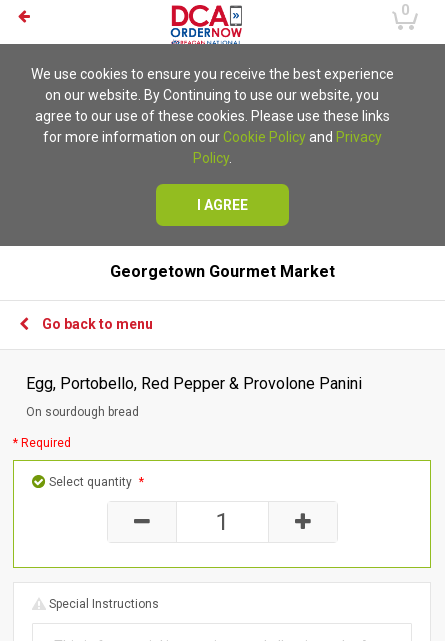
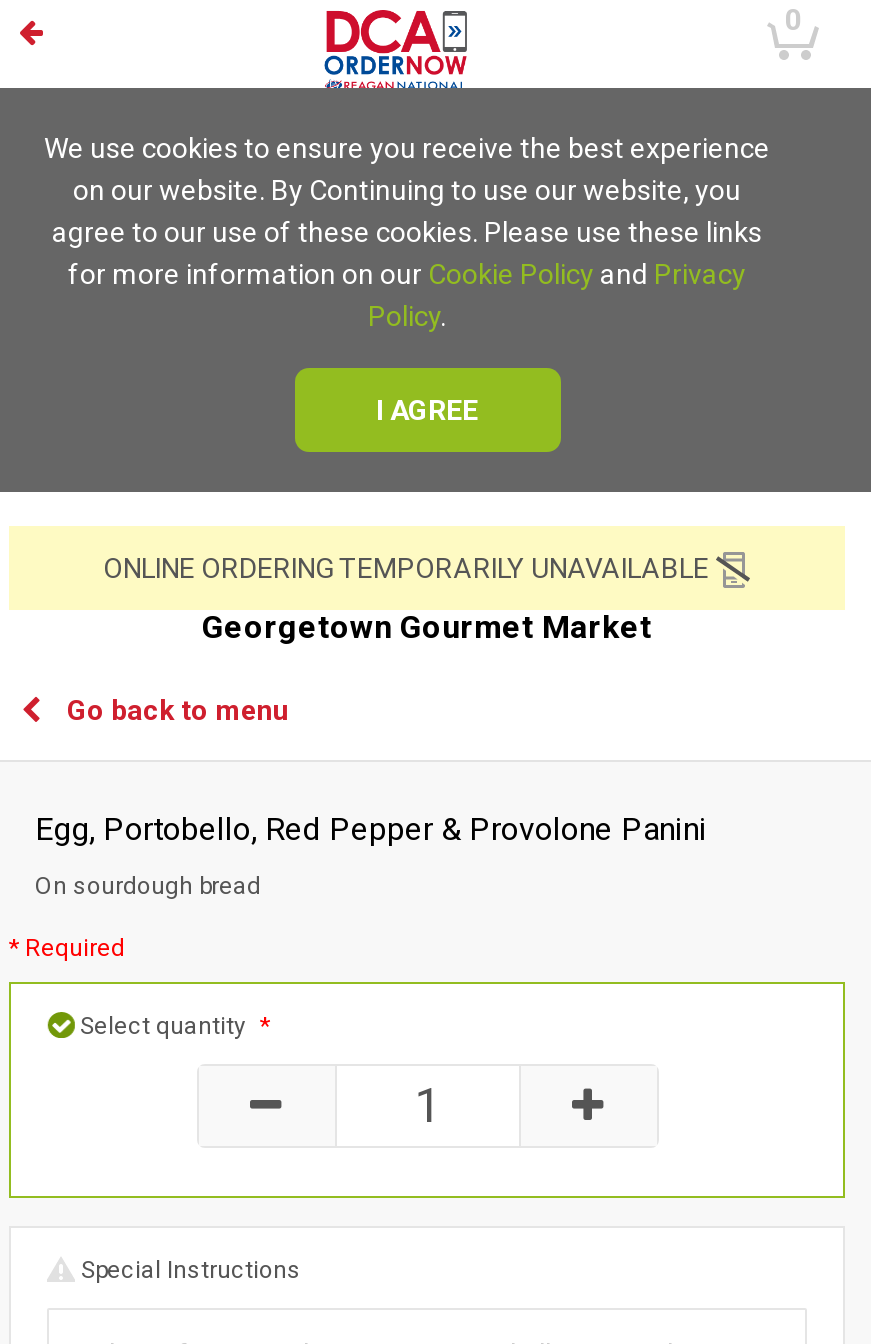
+ ONLINE ORDERING TEMPORARILY UNAVAILABLE
